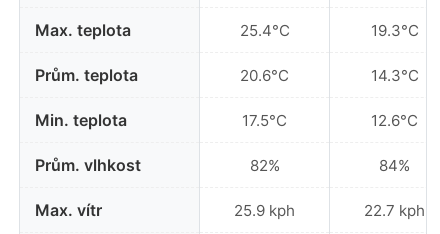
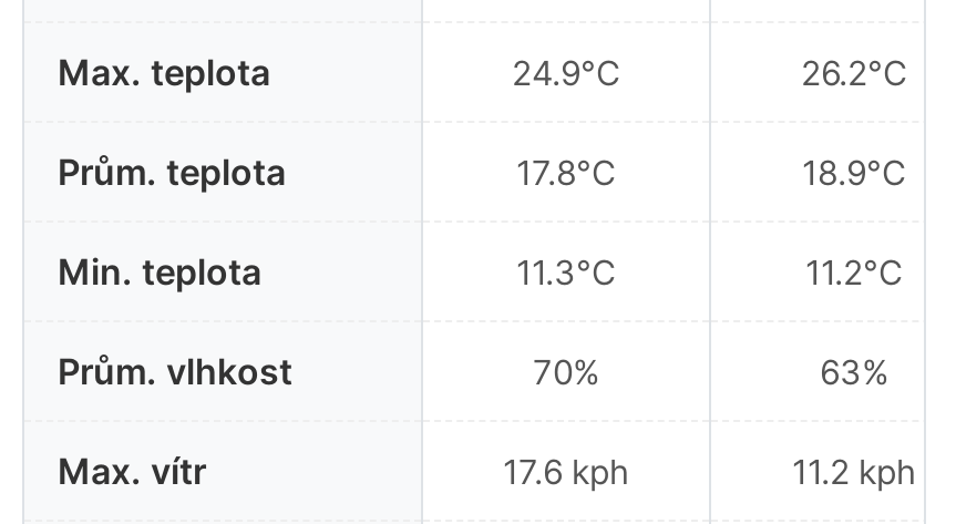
- 25.4°C
+ 24.9°C

- 19.3°C
+ 26.2°C

- 20.6°C
+ 17.8°C

- 14.3°C
+ 18.9°C

- 17.5°C
+ 11.3°C

- 12.6°C
+ 11.2°C

- 82%
+ 70%

- 84%
+ 63%

- 25.9 kph
+ 17.6 kph

- 22.7 kph
+ 11.2 kph
